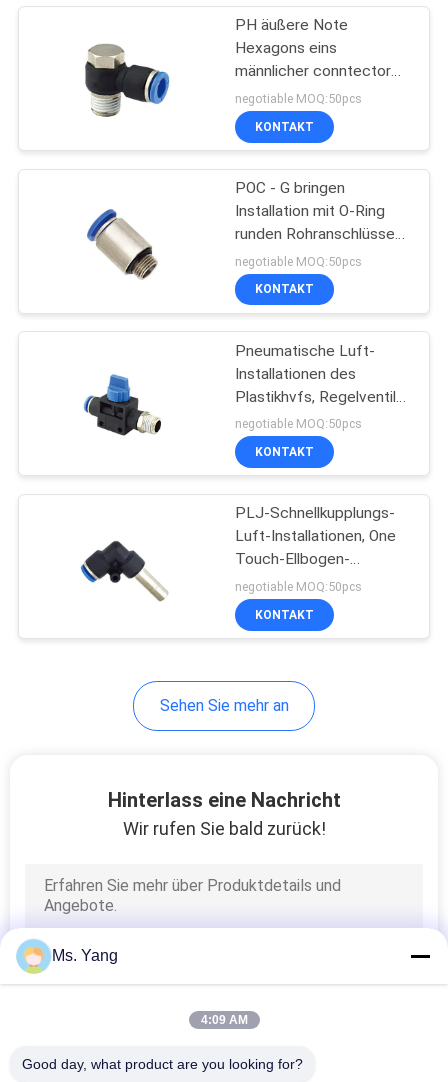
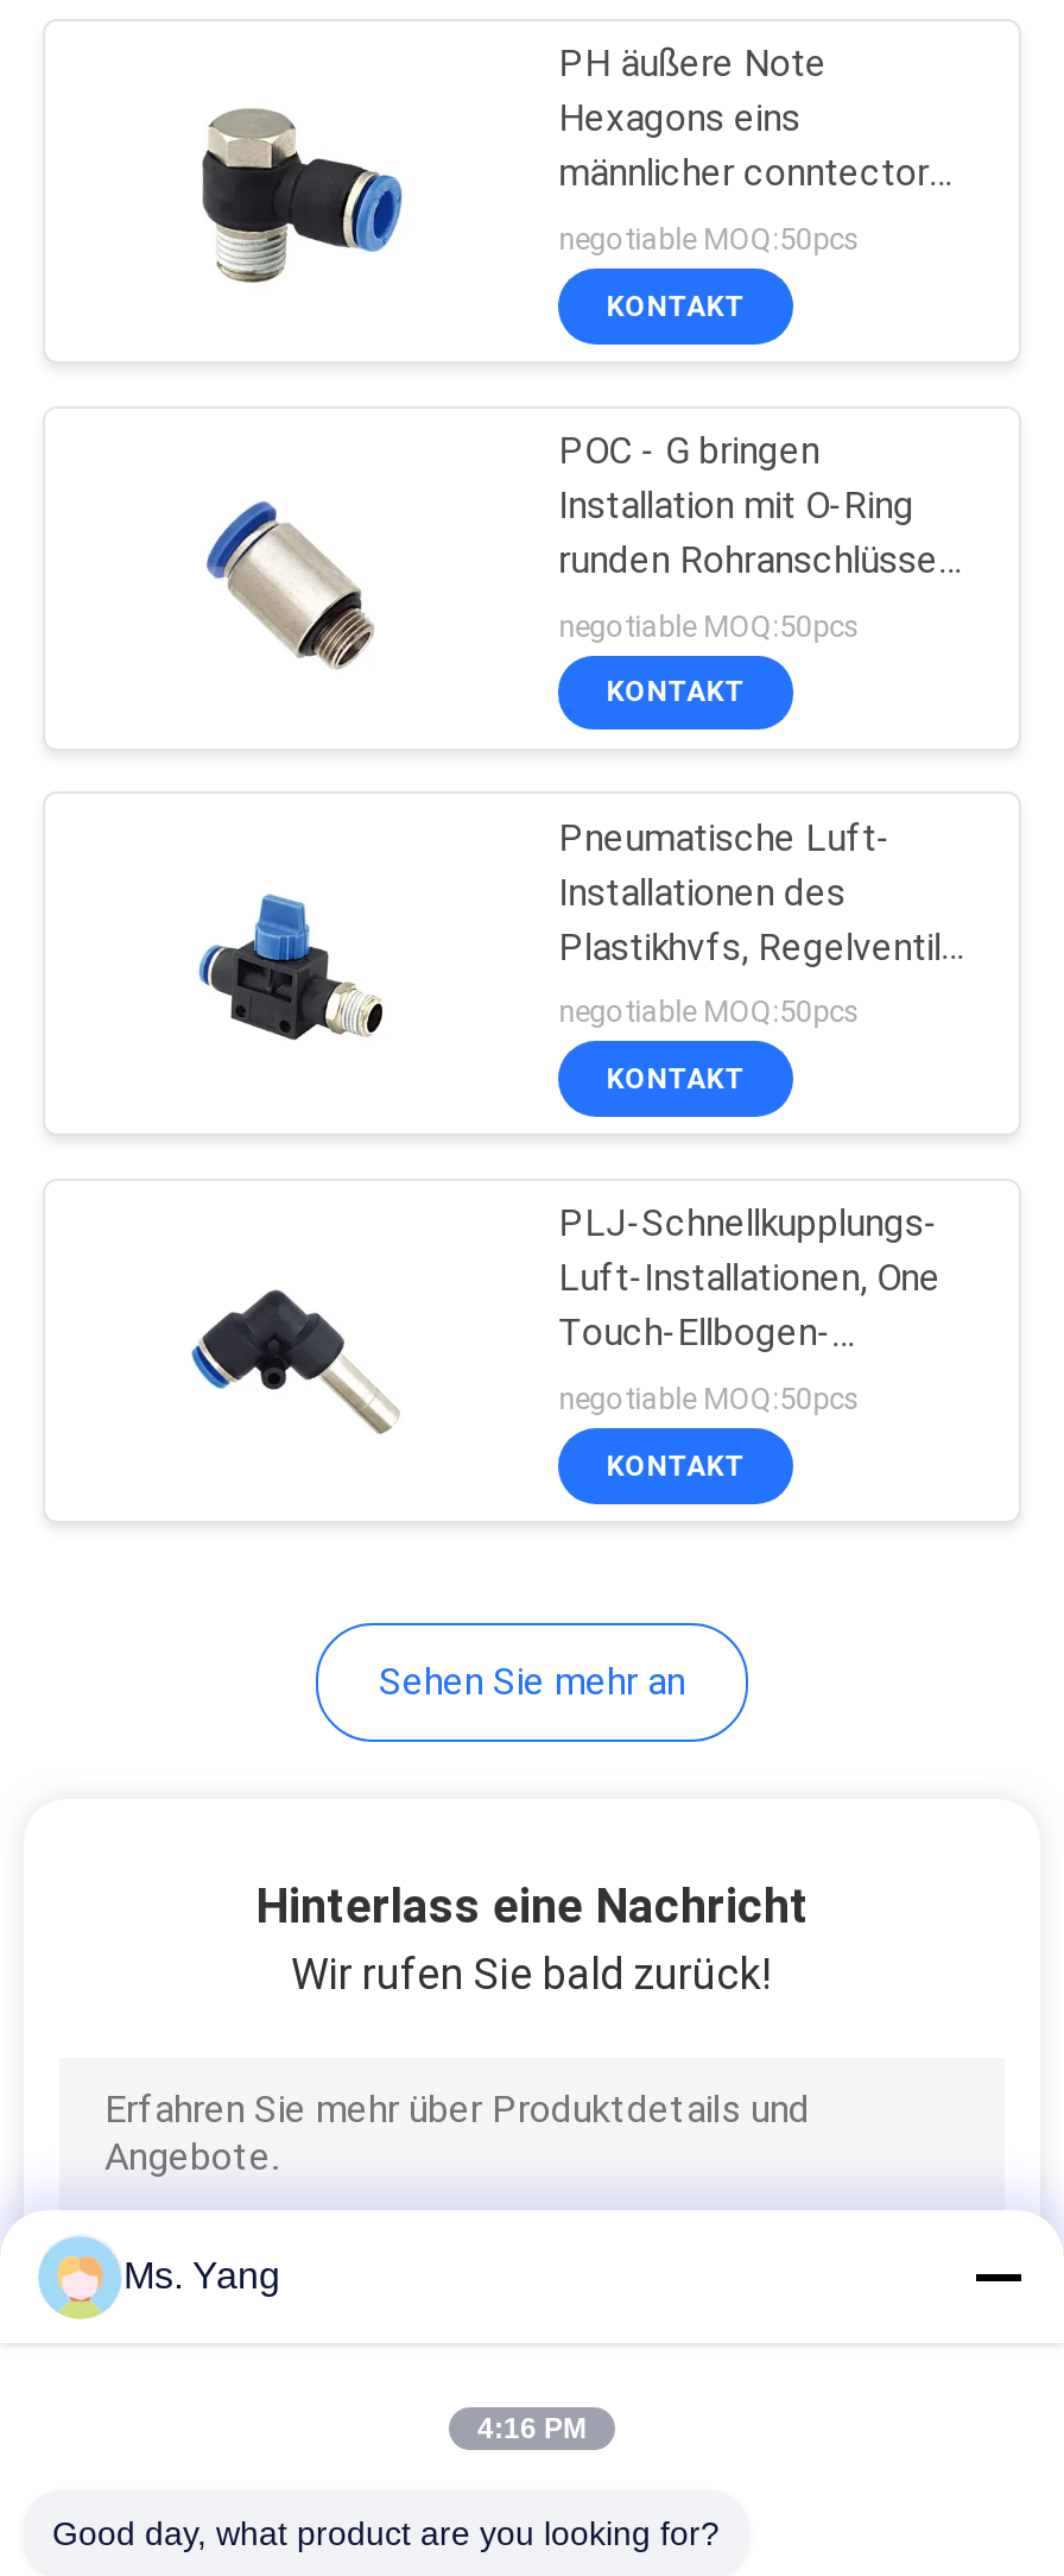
- 4:09 AM
+ 4:16 PM
